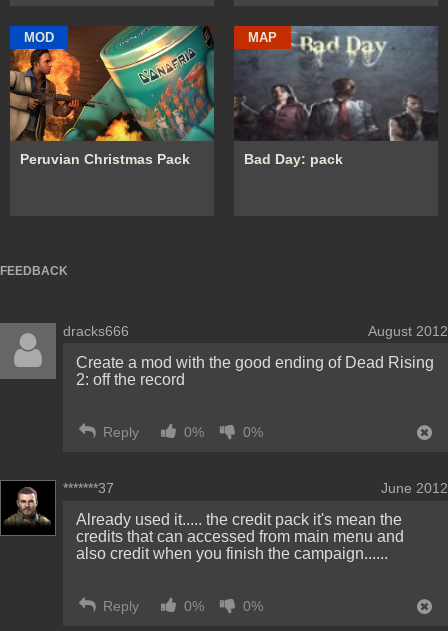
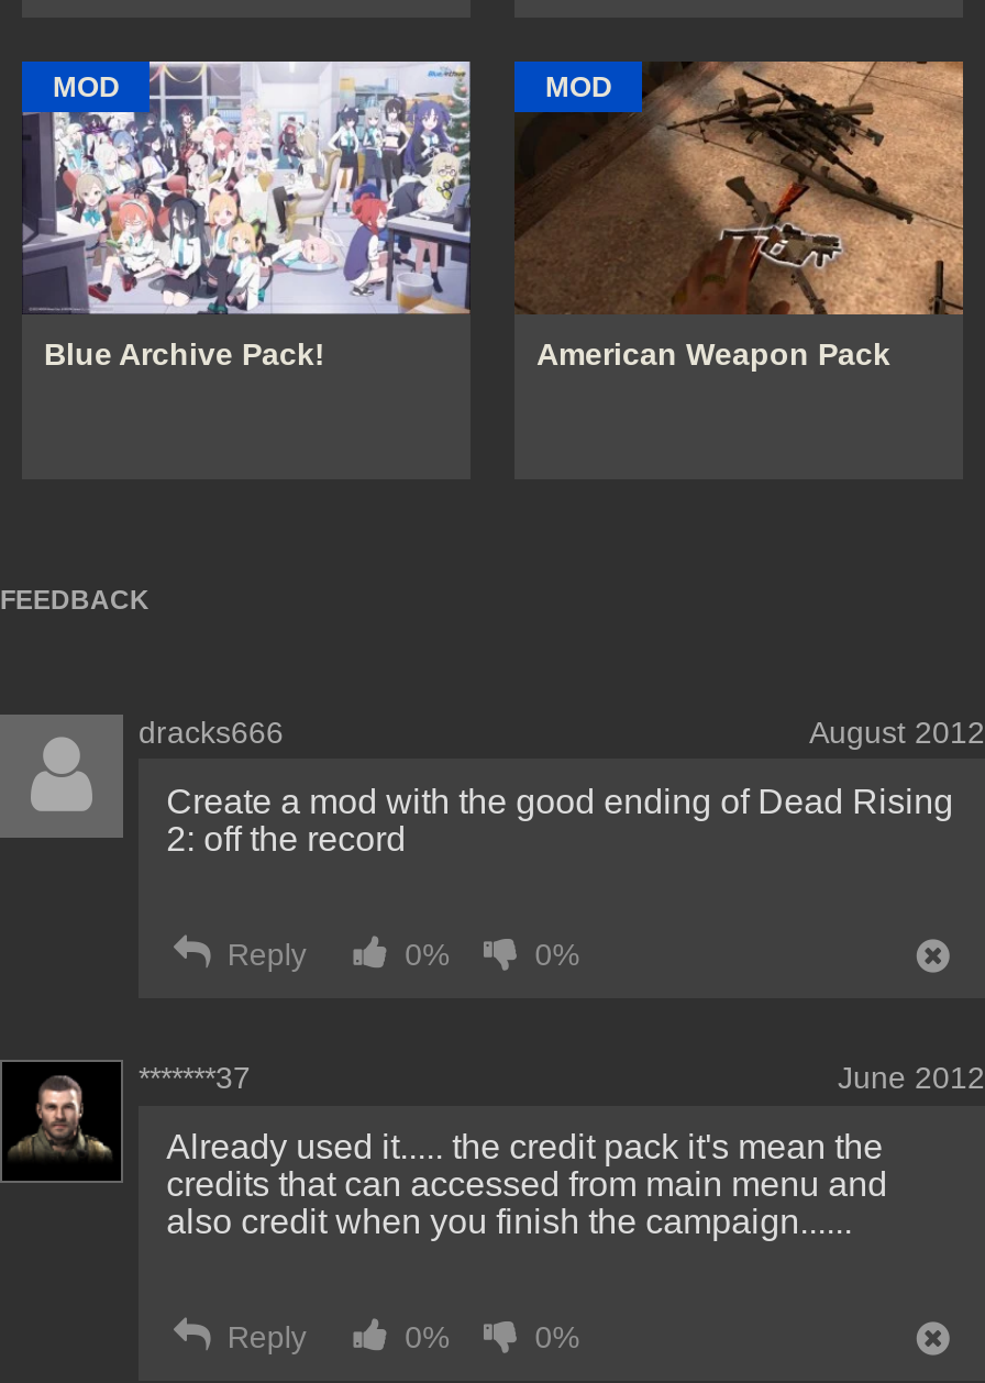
- [image]
- Peruvian Christmas Pack
+ [image]
+ Blue Archive Pack!

- [image]
- MAP
+ [image]
+ MOD

- Bad Day: pack
+ American Weapon Pack
